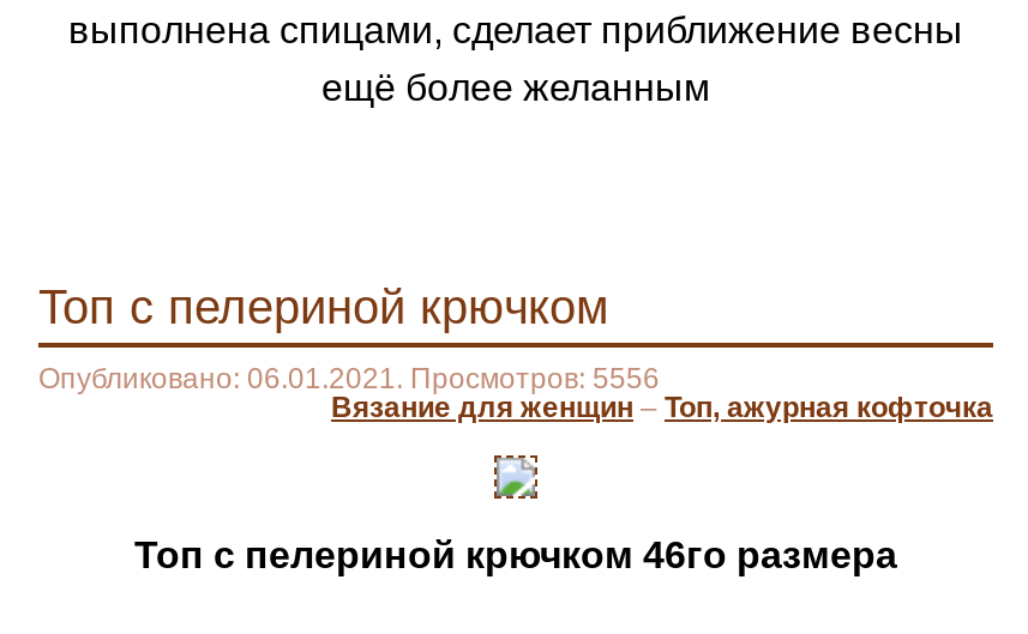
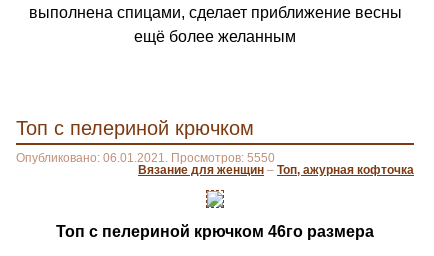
- Опубликовано: 06.01.2021. Просмотров: 5556
+ Опубликовано: 06.01.2021. Просмотров: 5550
